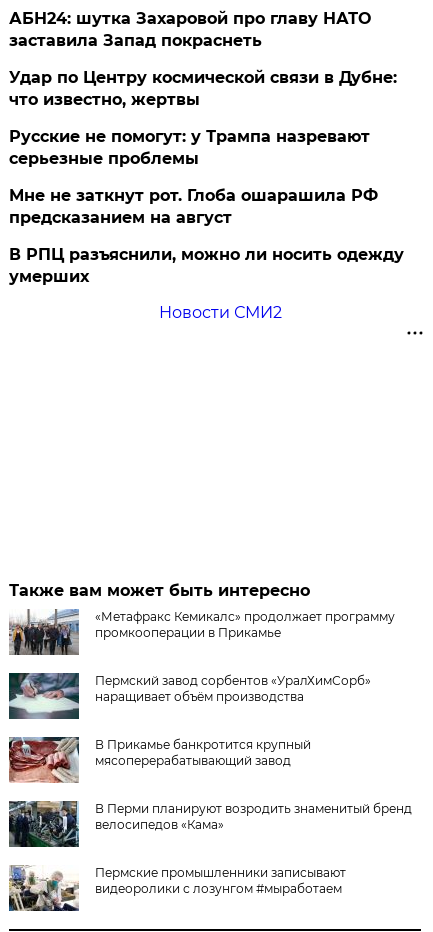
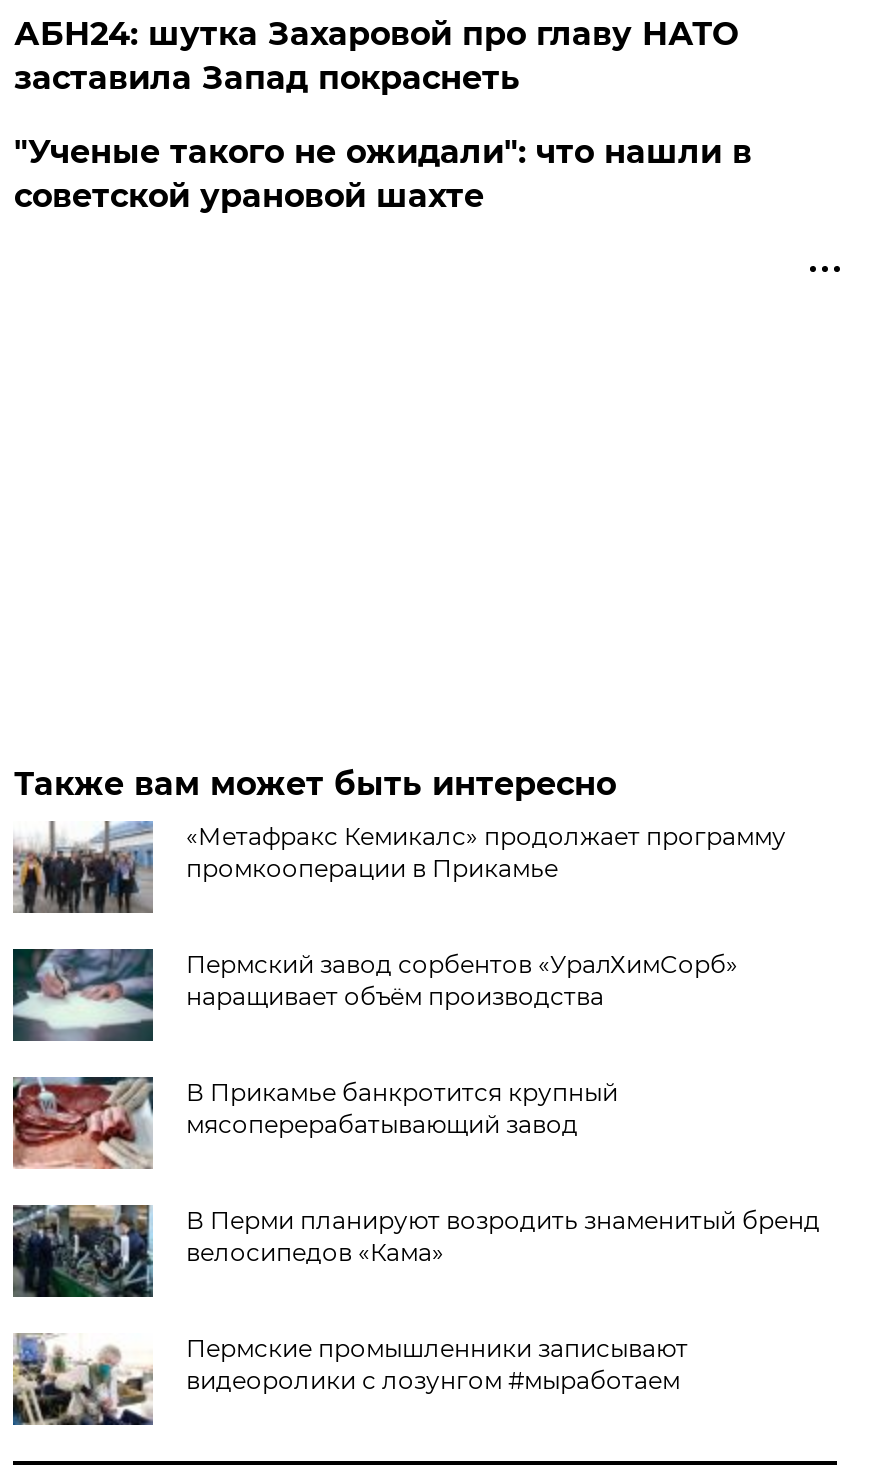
- Удар по Центру космической связи в Дубне:
- что известно, жертвы
- Русские не помогут: у Трампа назревают
- серьезные проблемы
- Мне не заткнут рот. Глоба ошарашила РФ
- предсказанием на август
- В РПЦ разъяснили, можно ли носить одежду
- умерших
- Новости СМИ2
+ "Ученые такого не ожидали": что нашли в
+ советской урановой шахте
